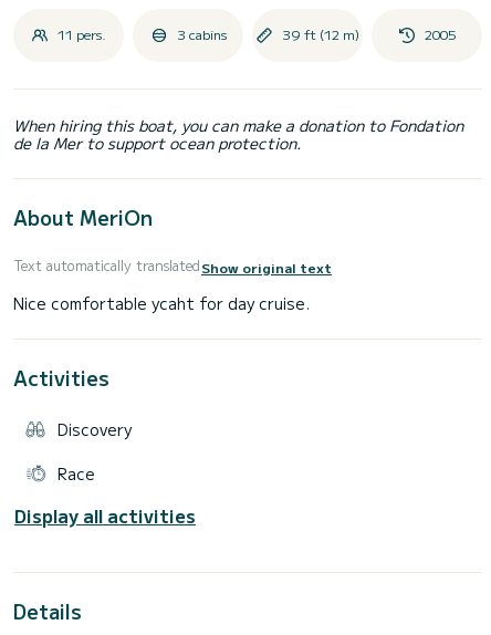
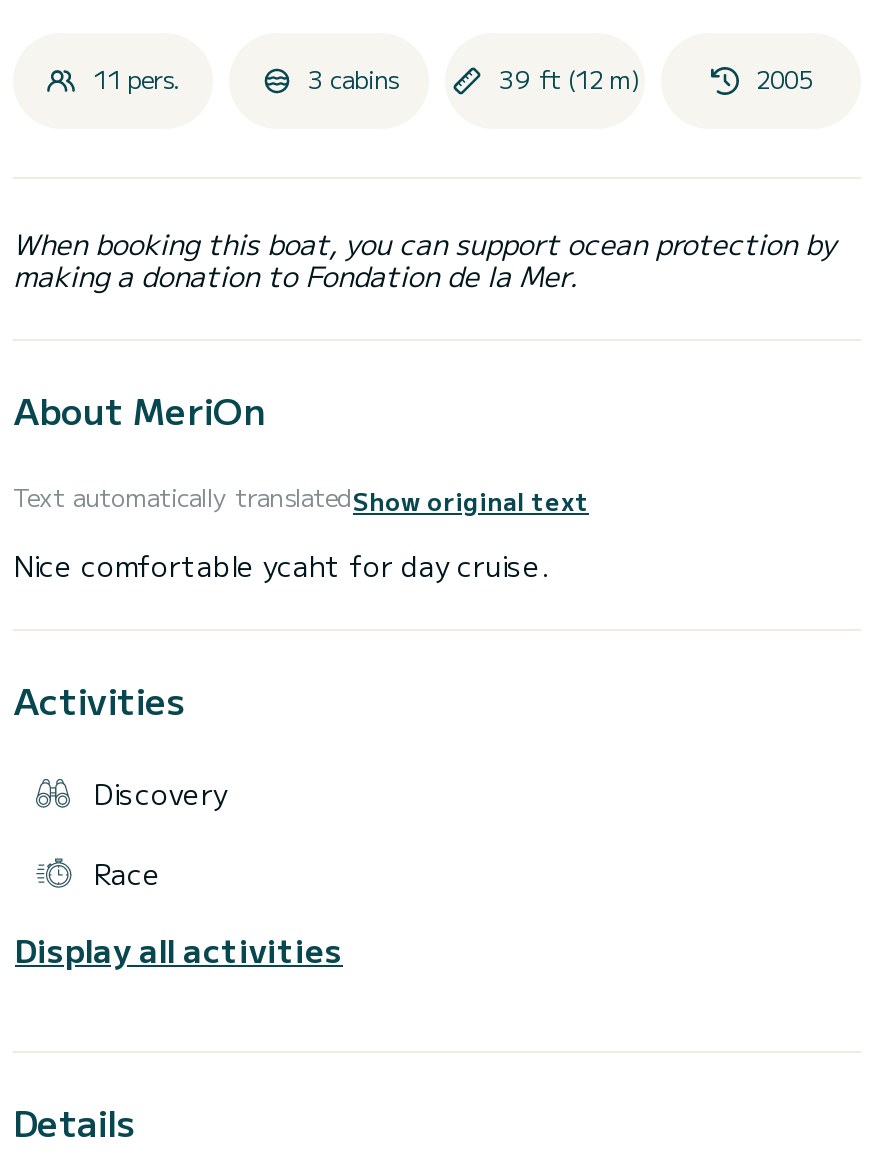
- When hiring this boat, you can make a donation to Fondation
- de la Mer to support ocean protection.
+ When booking this boat, you can support ocean protection by
+ making a donation to Fondation de la Mer.
